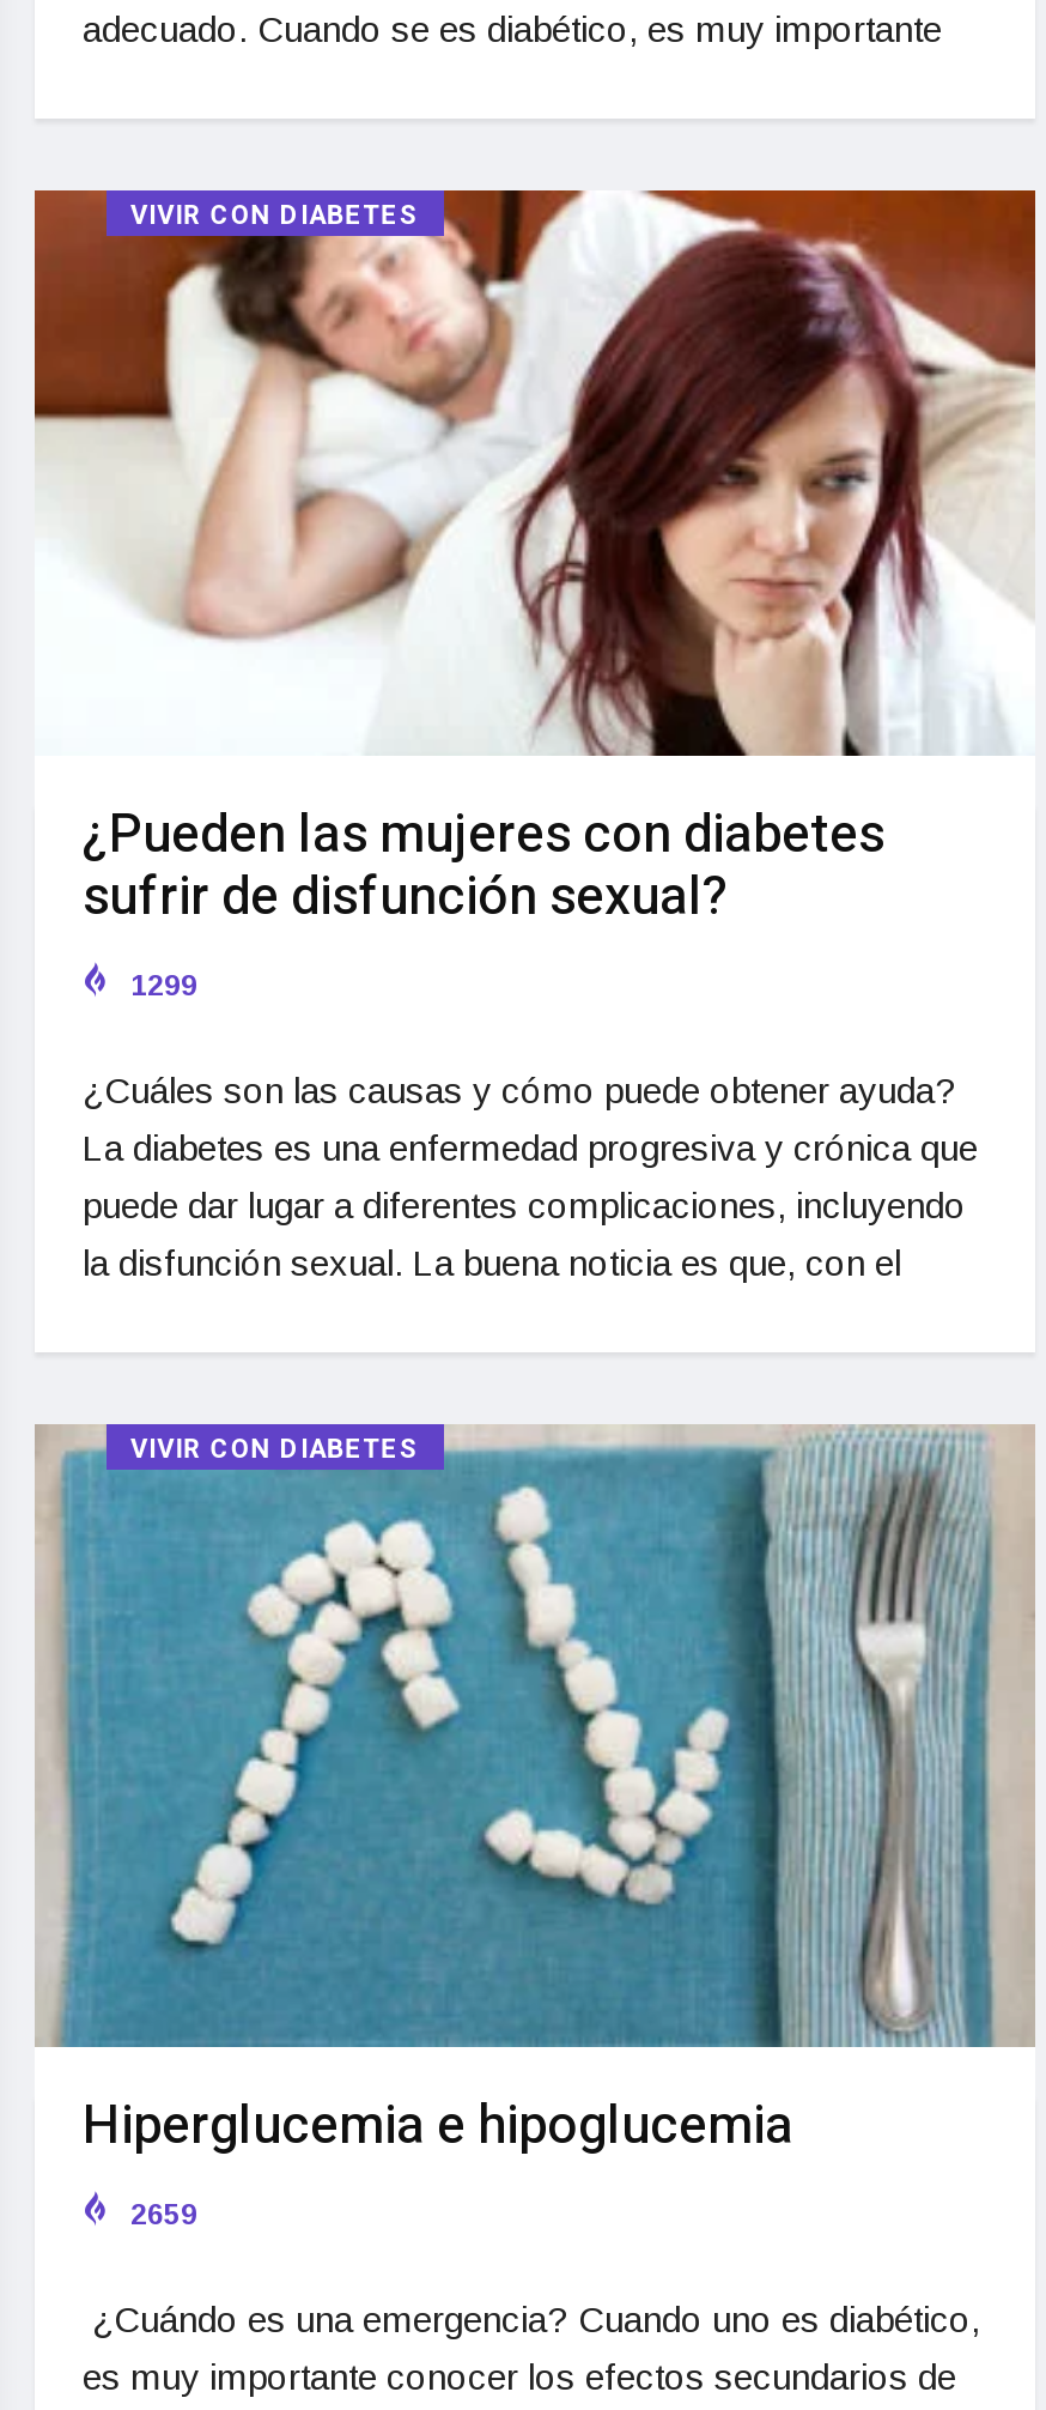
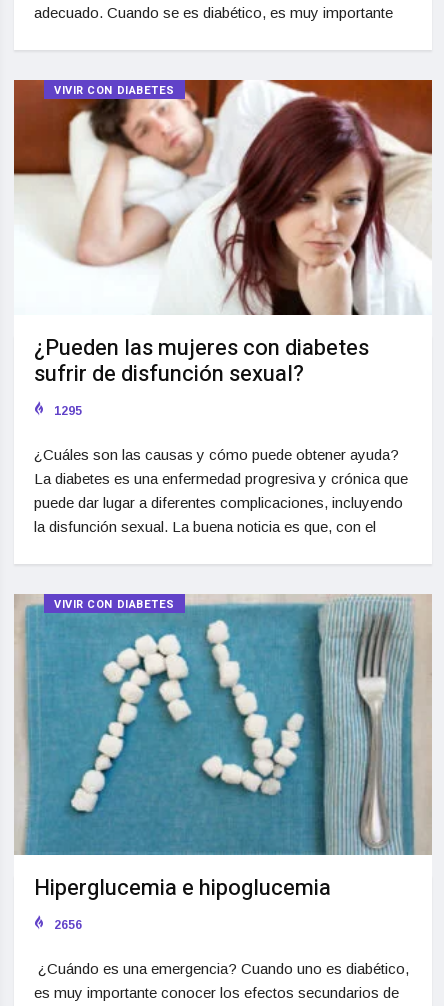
- 1299
+ 1295

- 2659
+ 2656
